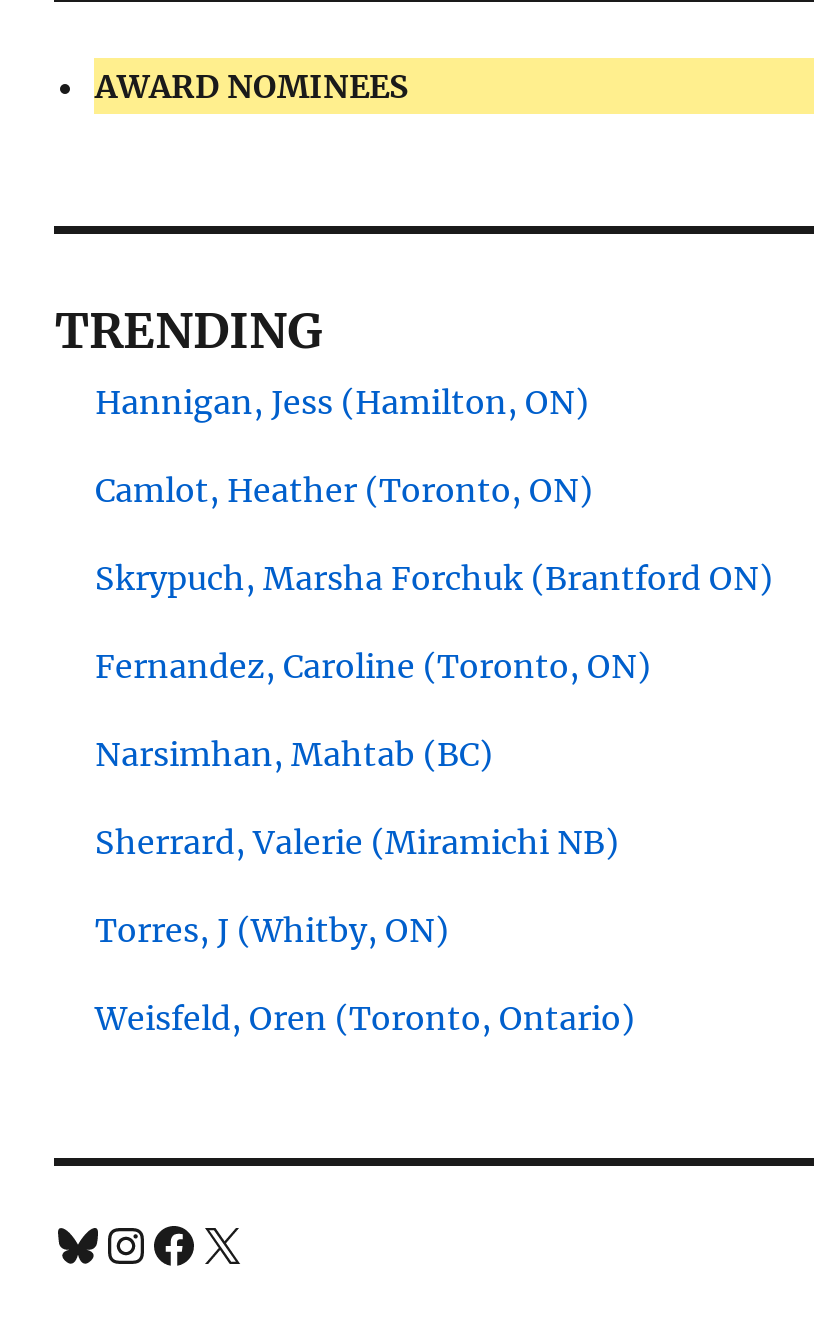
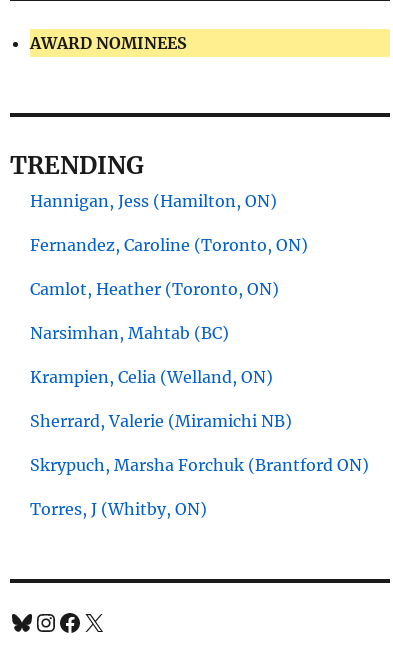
moved down: Camlot, Heather (Toronto, ON)

moved down: Skrypuch, Marsha Forchuk (Brantford ON)

moved up: Fernandez, Caroline (Toronto, ON)

moved up: Narsimhan, Mahtab (BC)

+ Krampien, Celia (Welland, ON)

moved down: Torres, J (Whitby, ON)

- Weisfeld, Oren (Toronto, Ontario)
